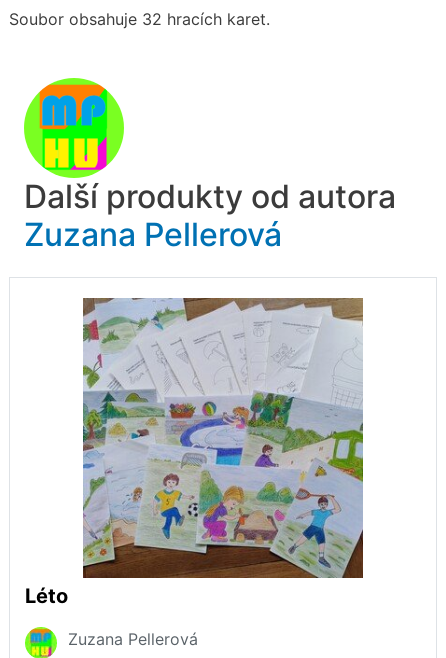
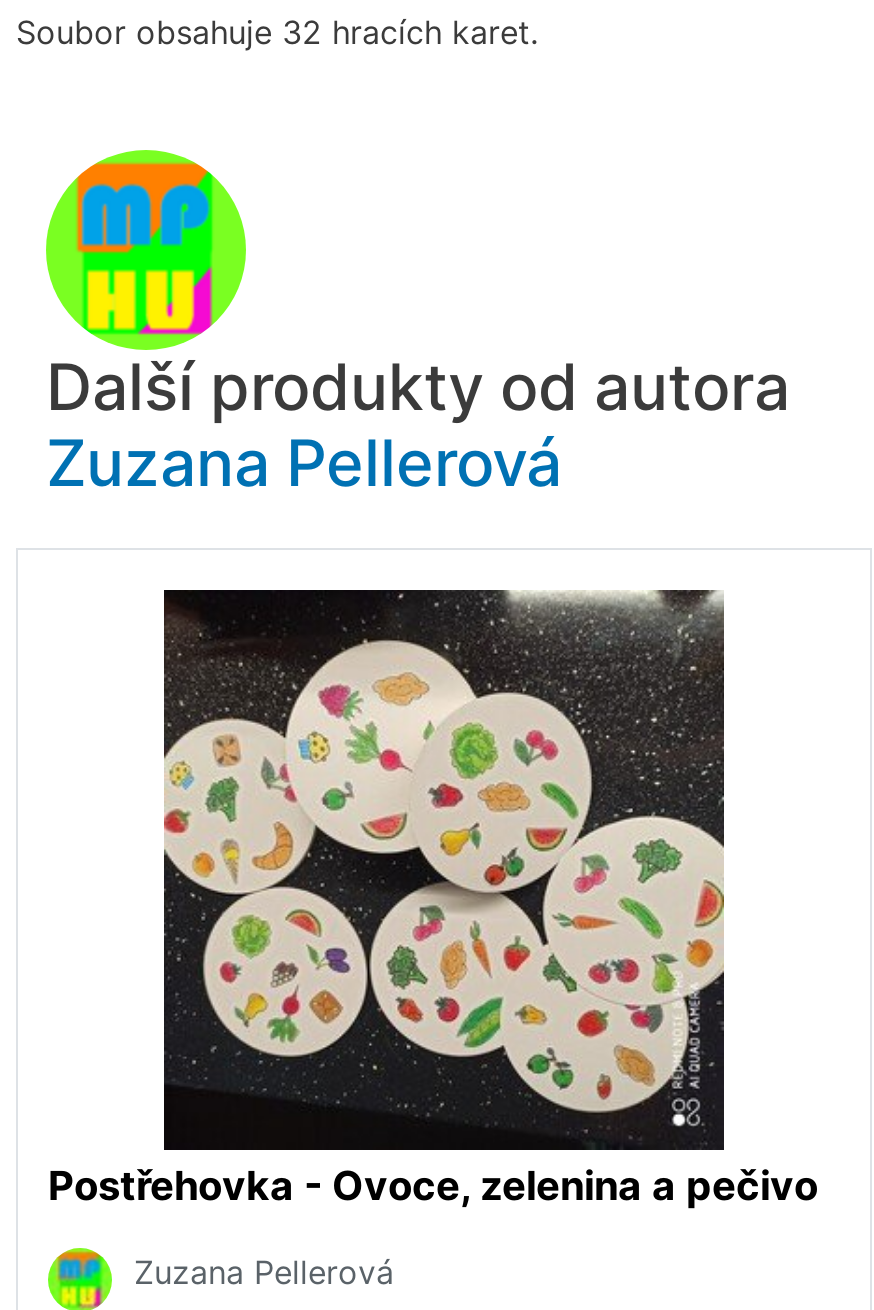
- [image]
- Léto
+ [image]
+ Postřehovka - Ovoce, zelenina a pečivo
